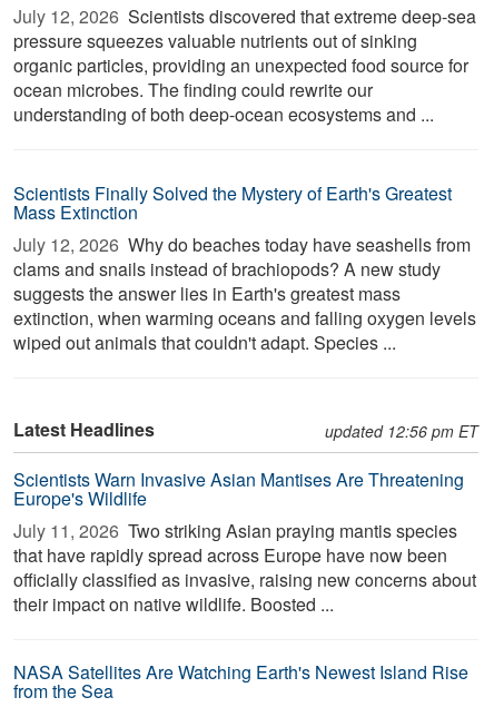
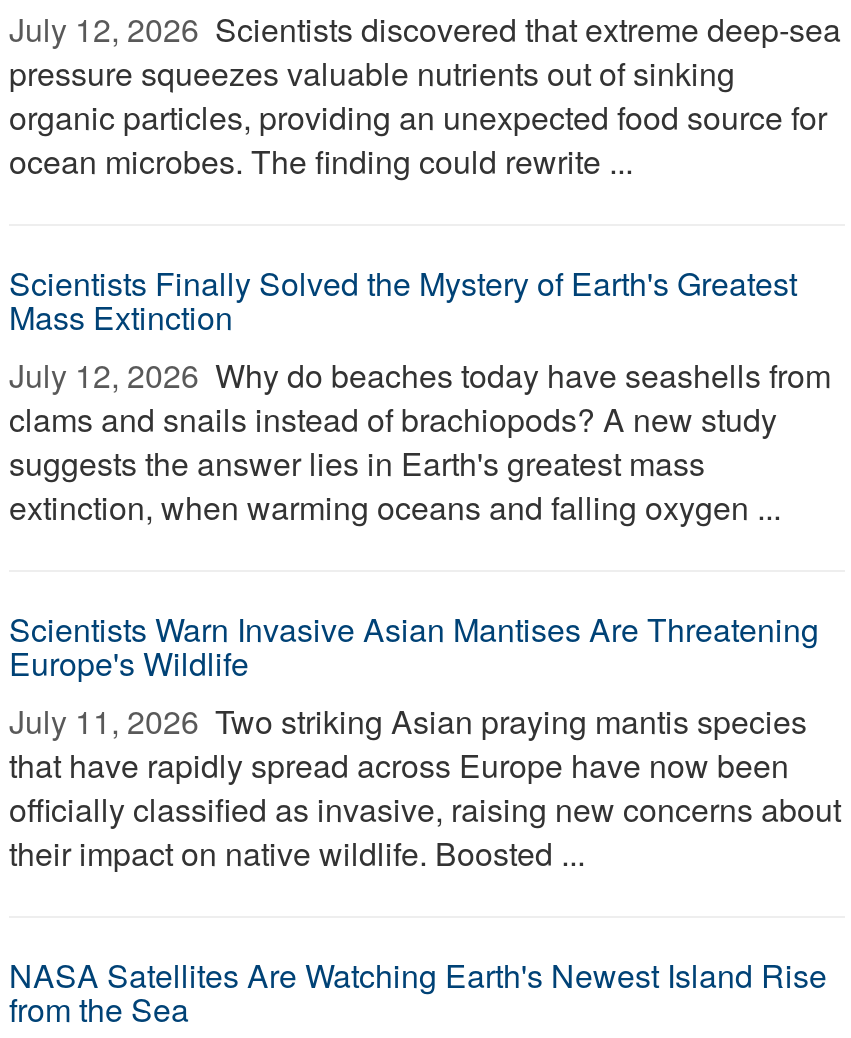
- ocean microbes. The finding could rewrite our
- understanding of both deep-ocean ecosystems and ...
+ ocean microbes. The finding could rewrite ...

- extinction, when warming oceans and falling oxygen levels
- wiped out animals that couldn't adapt. Species ...
- Latest Headlines
- updated 12:56 pm ET
+ extinction, when warming oceans and falling oxygen ...
